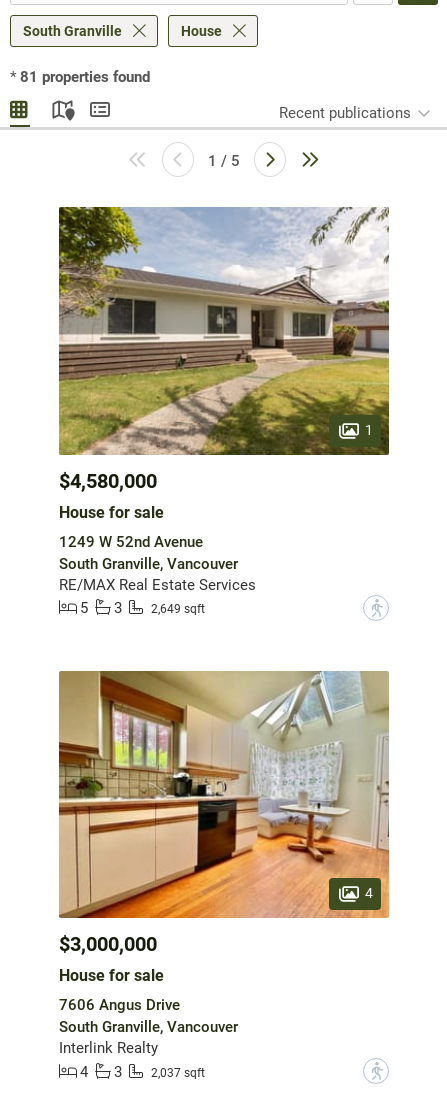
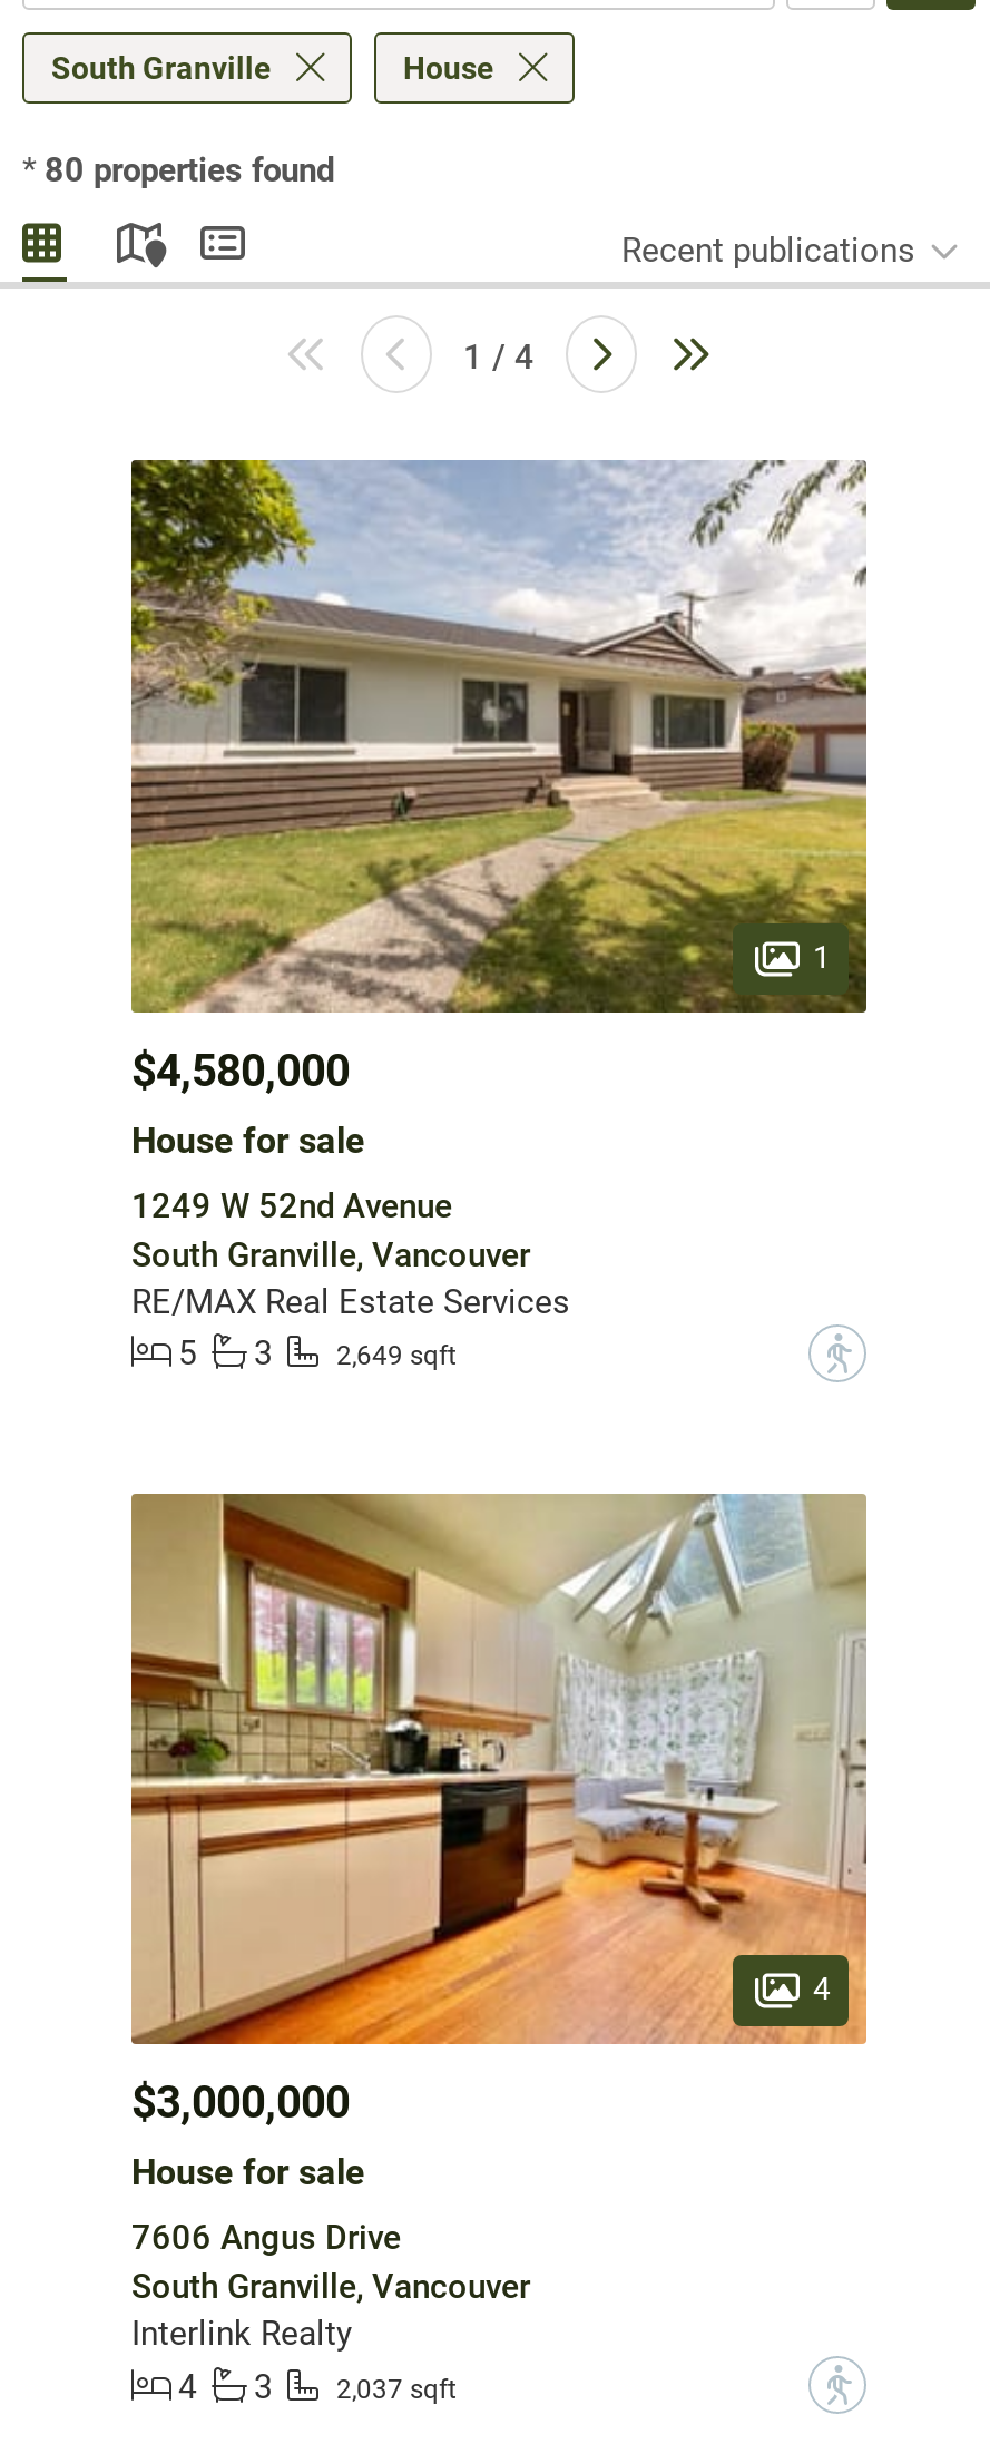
- * 81 properties found
+ * 80 properties found

- 1 / 5
+ 1 / 4
